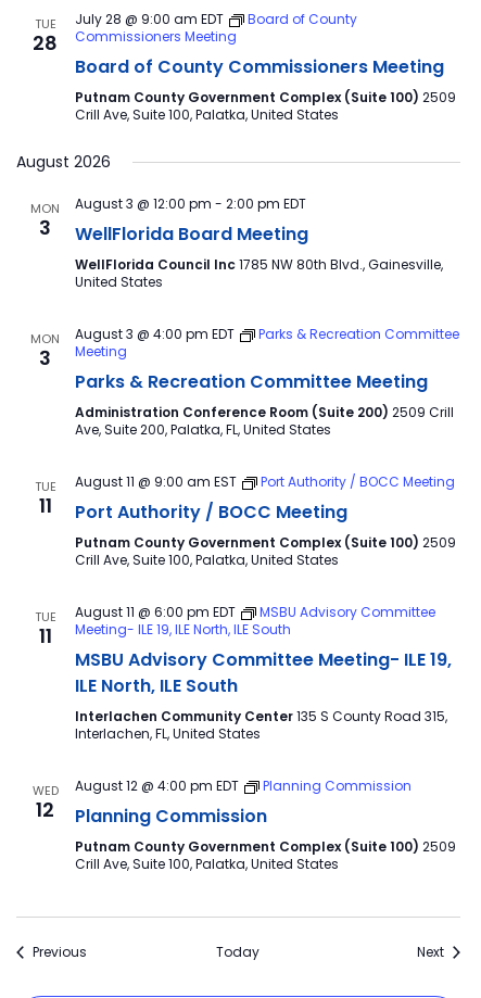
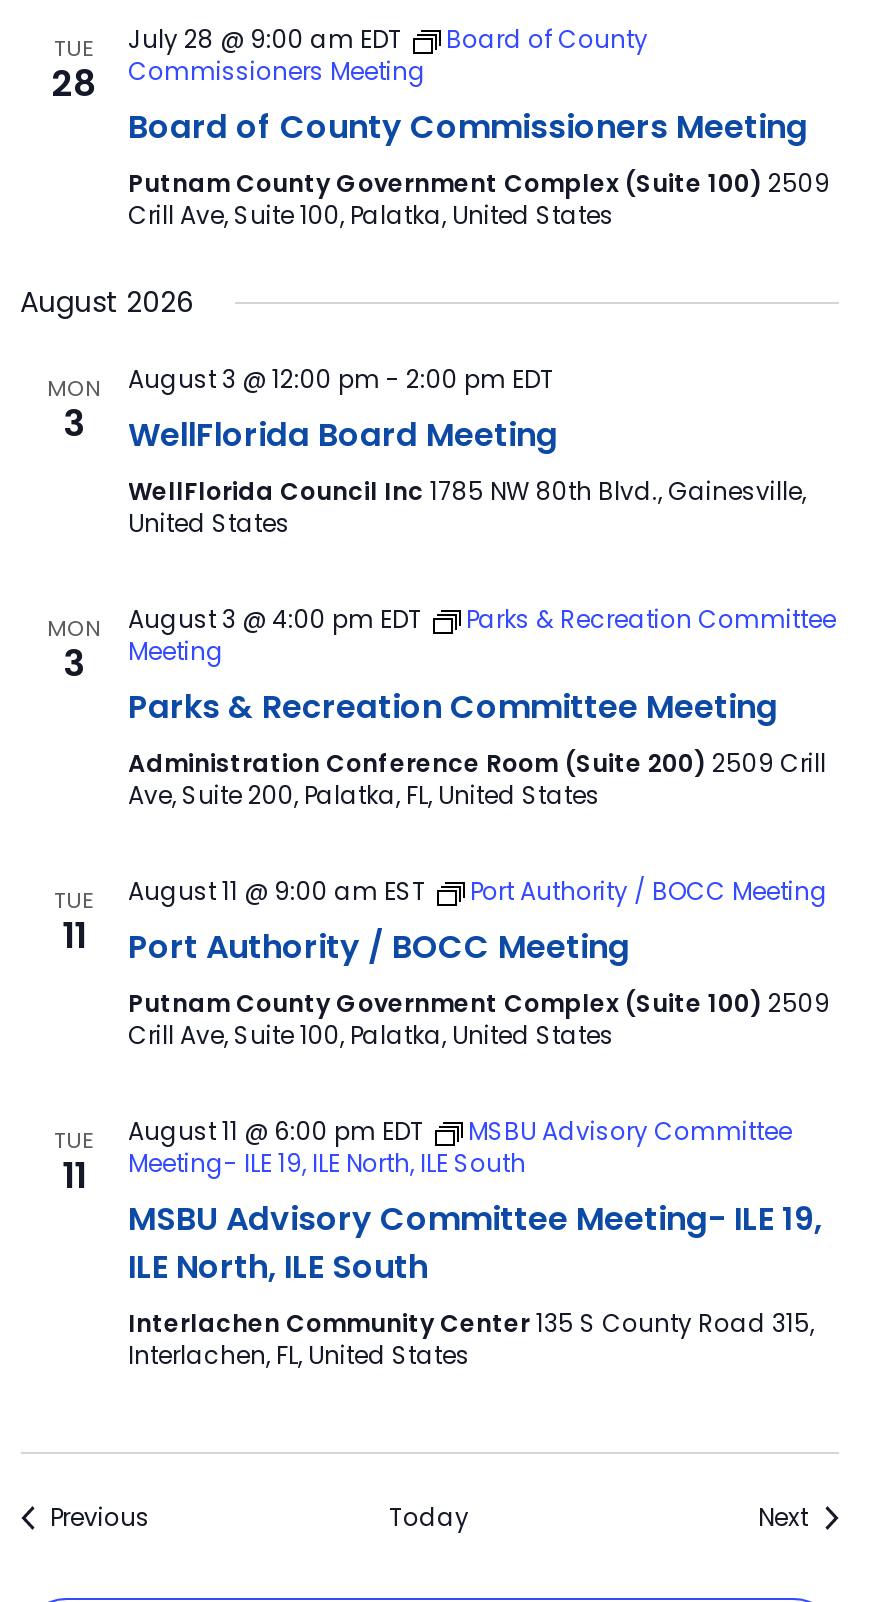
- WED
- 12

- August 12 @ 4:00 pm EDT
- Planning Commission
- Planning Commission
- Putnam County Government Complex (Suite 100) 2509
- Crill Ave, Suite 100, Palatka, United States
